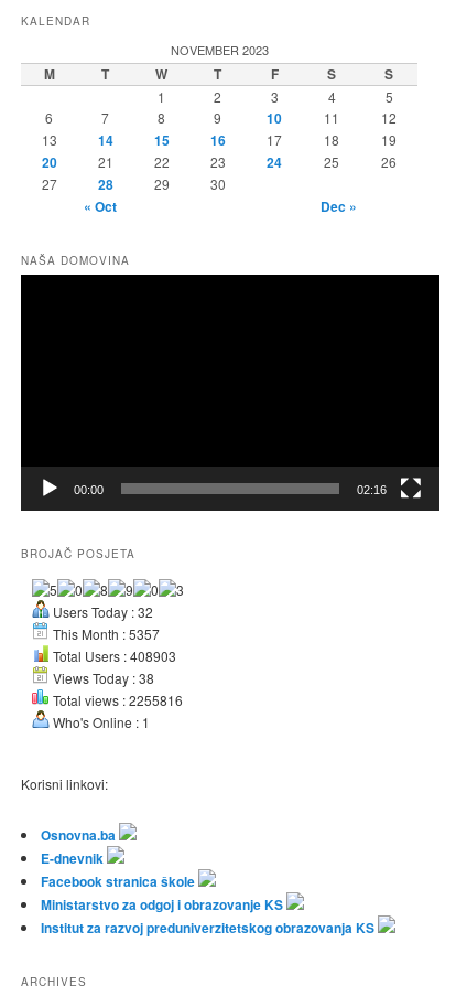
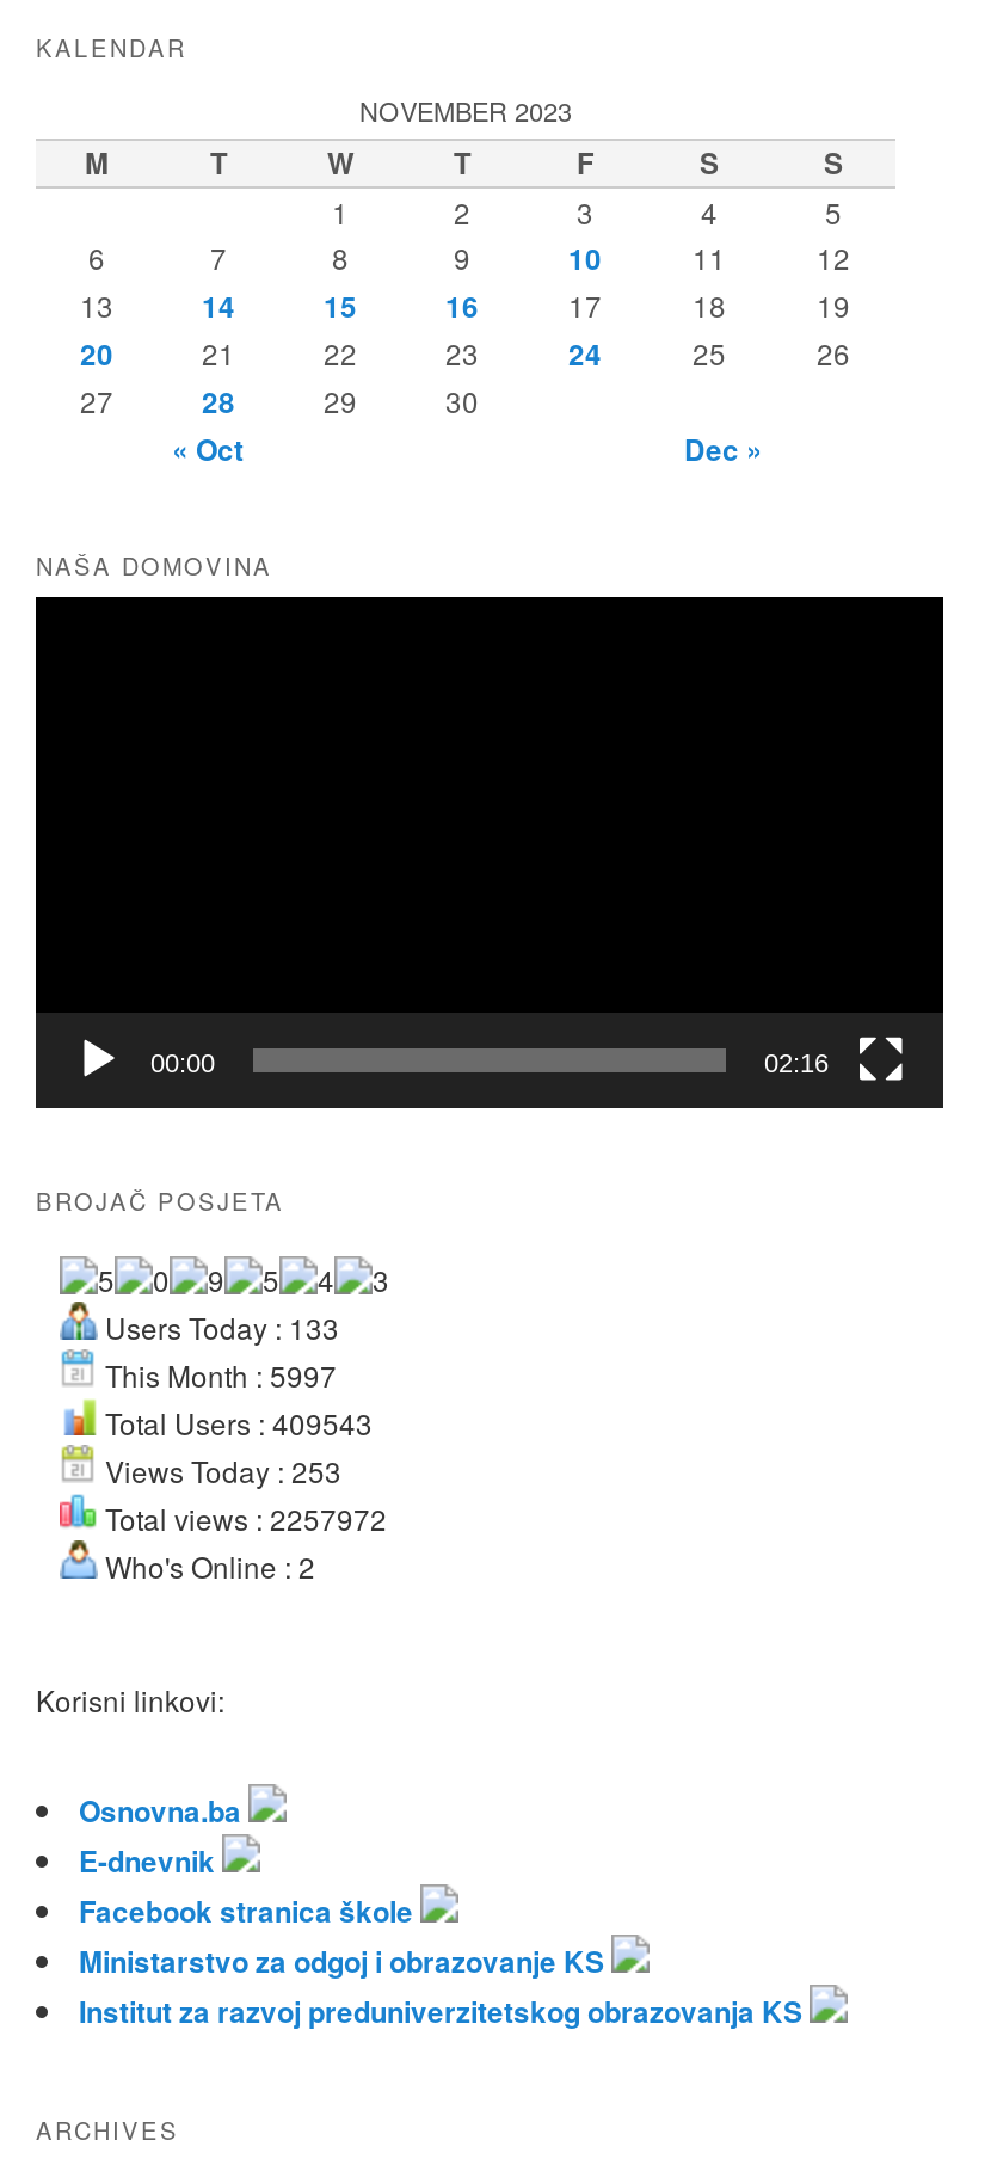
- Users Today : 32
+ Users Today : 133

- This Month : 5357
+ This Month : 5997

- Total Users : 408903
+ Total Users : 409543

- Views Today : 38
+ Views Today : 253

- Total views : 2255816
+ Total views : 2257972

- Who's Online : 1
+ Who's Online : 2
